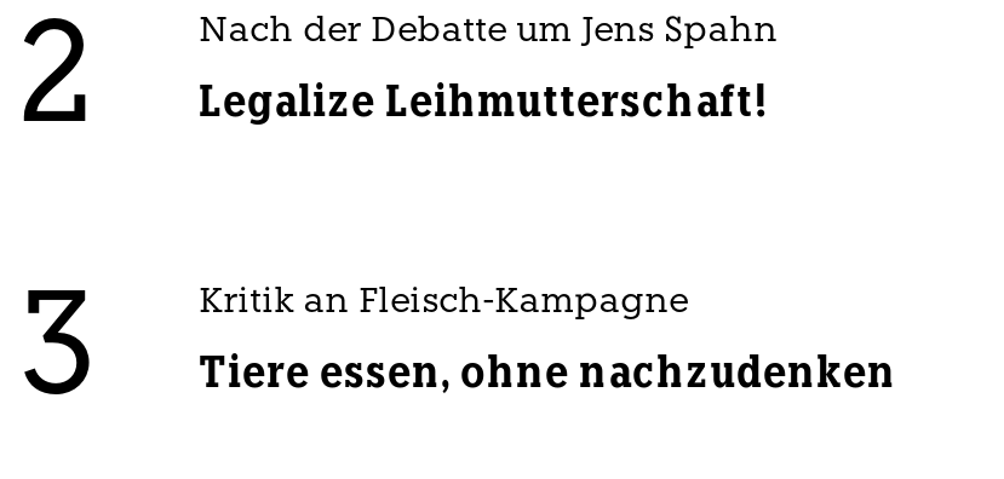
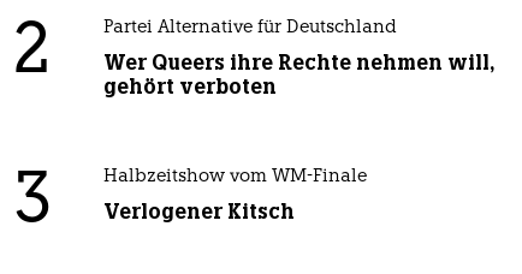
- Nach der Debatte um Jens Spahn
+ Partei Alternative für Deutschland

- Legalize Leihmutterschaft!
+ Wer Queers ihre Rechte nehmen will,
+ gehört verboten

- Kritik an Fleisch-Kampagne
+ Halbzeitshow vom WM-Finale

- Tiere essen, ohne nachzudenken
+ Verlogener Kitsch
